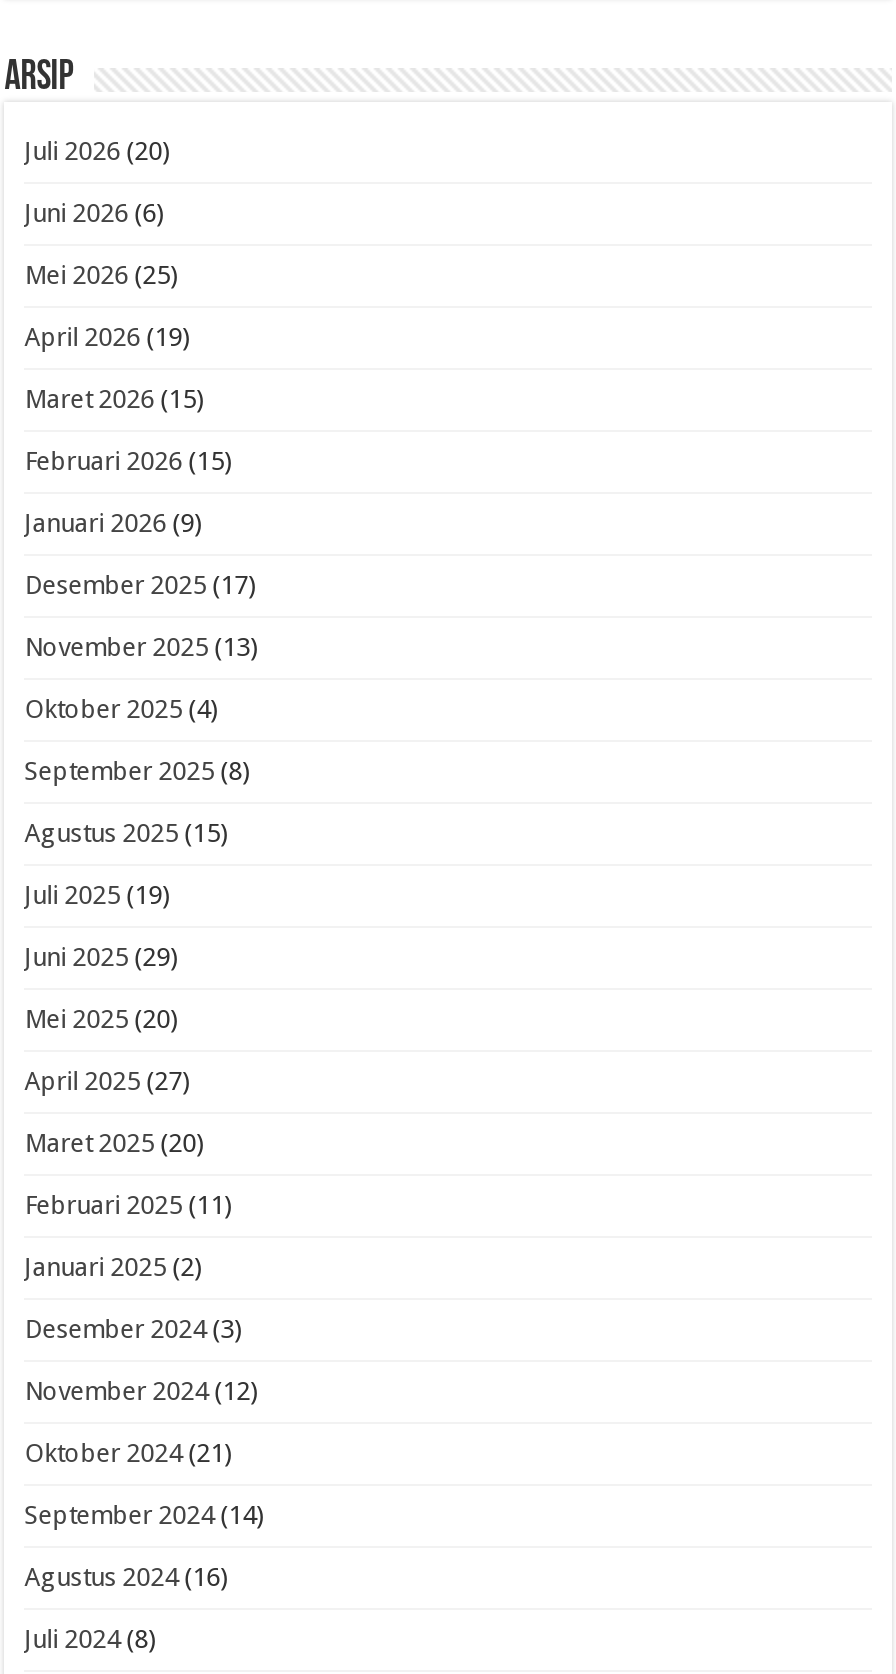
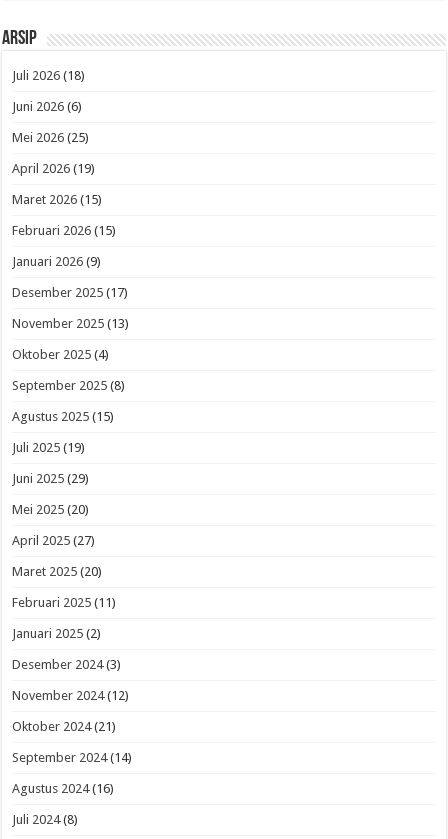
- Juli 2026 (20)
+ Juli 2026 (18)
